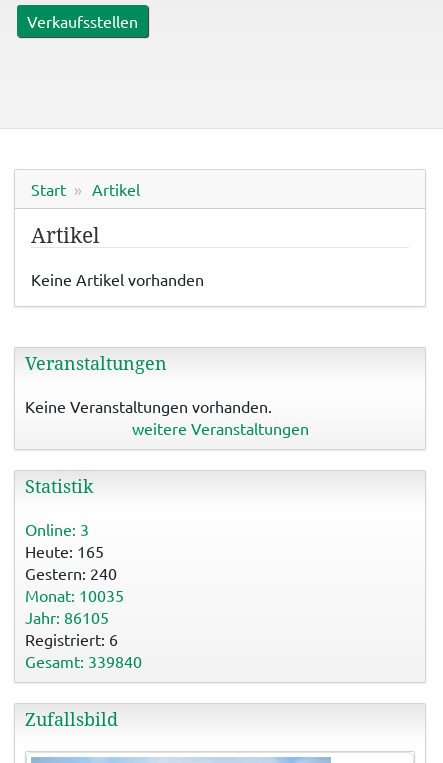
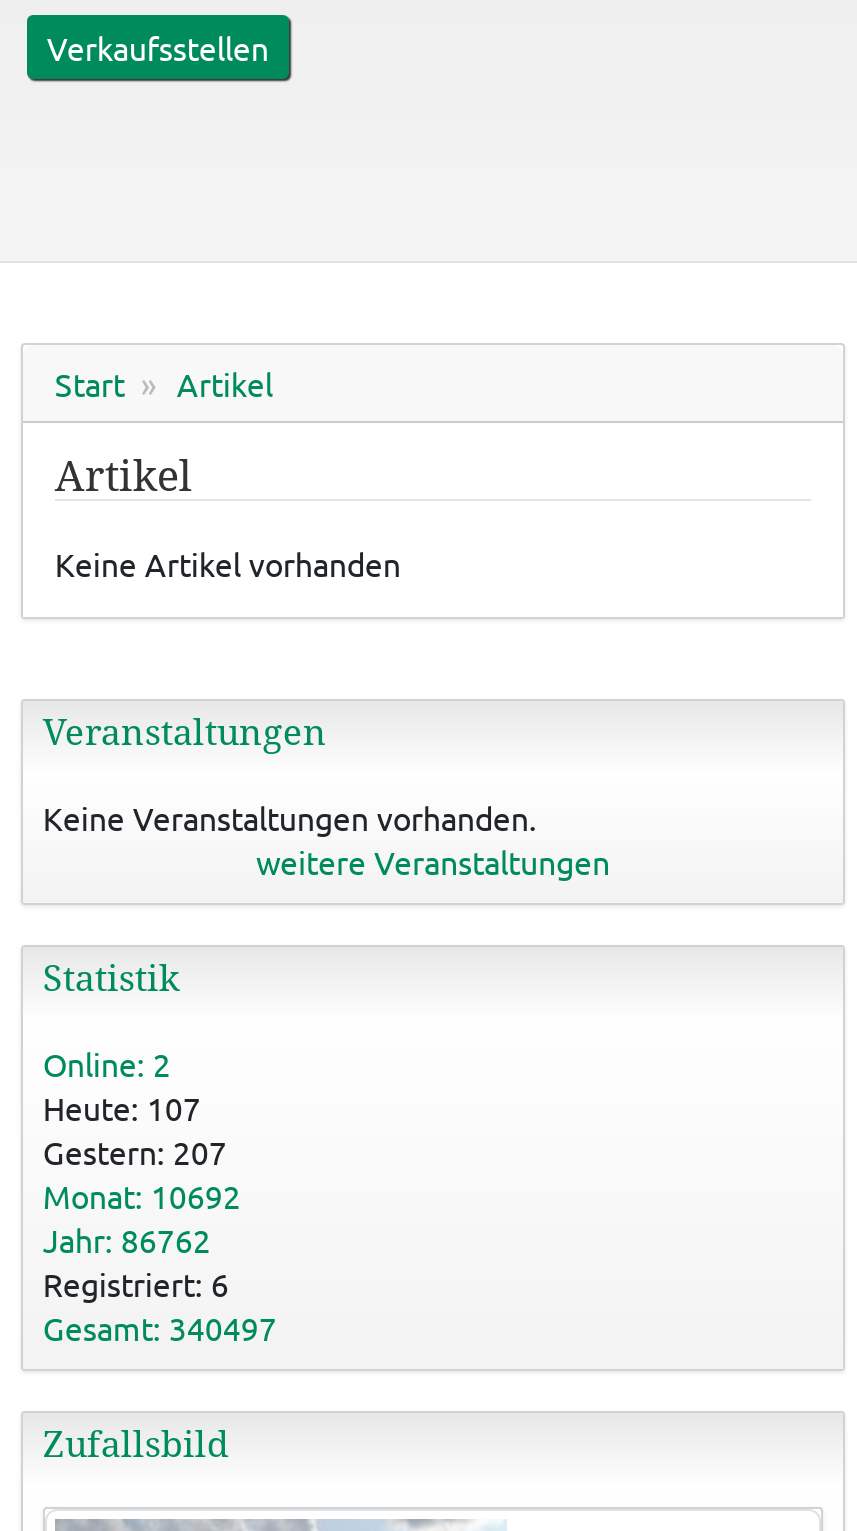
- Online: 3
+ Online: 2

- Heute: 165
+ Heute: 107

- Gestern: 240
+ Gestern: 207

- Monat: 10035
+ Monat: 10692

- Jahr: 86105
+ Jahr: 86762

- Gesamt: 339840
+ Gesamt: 340497
